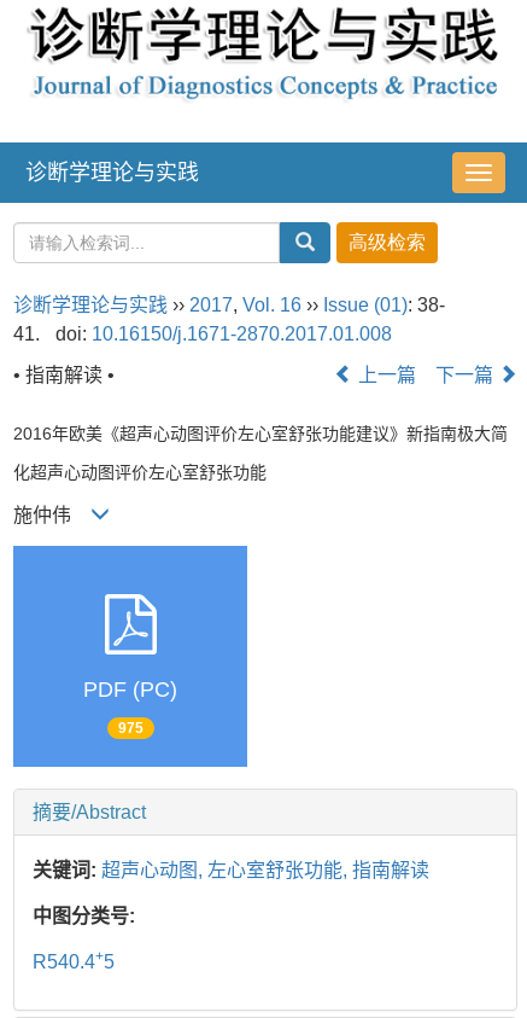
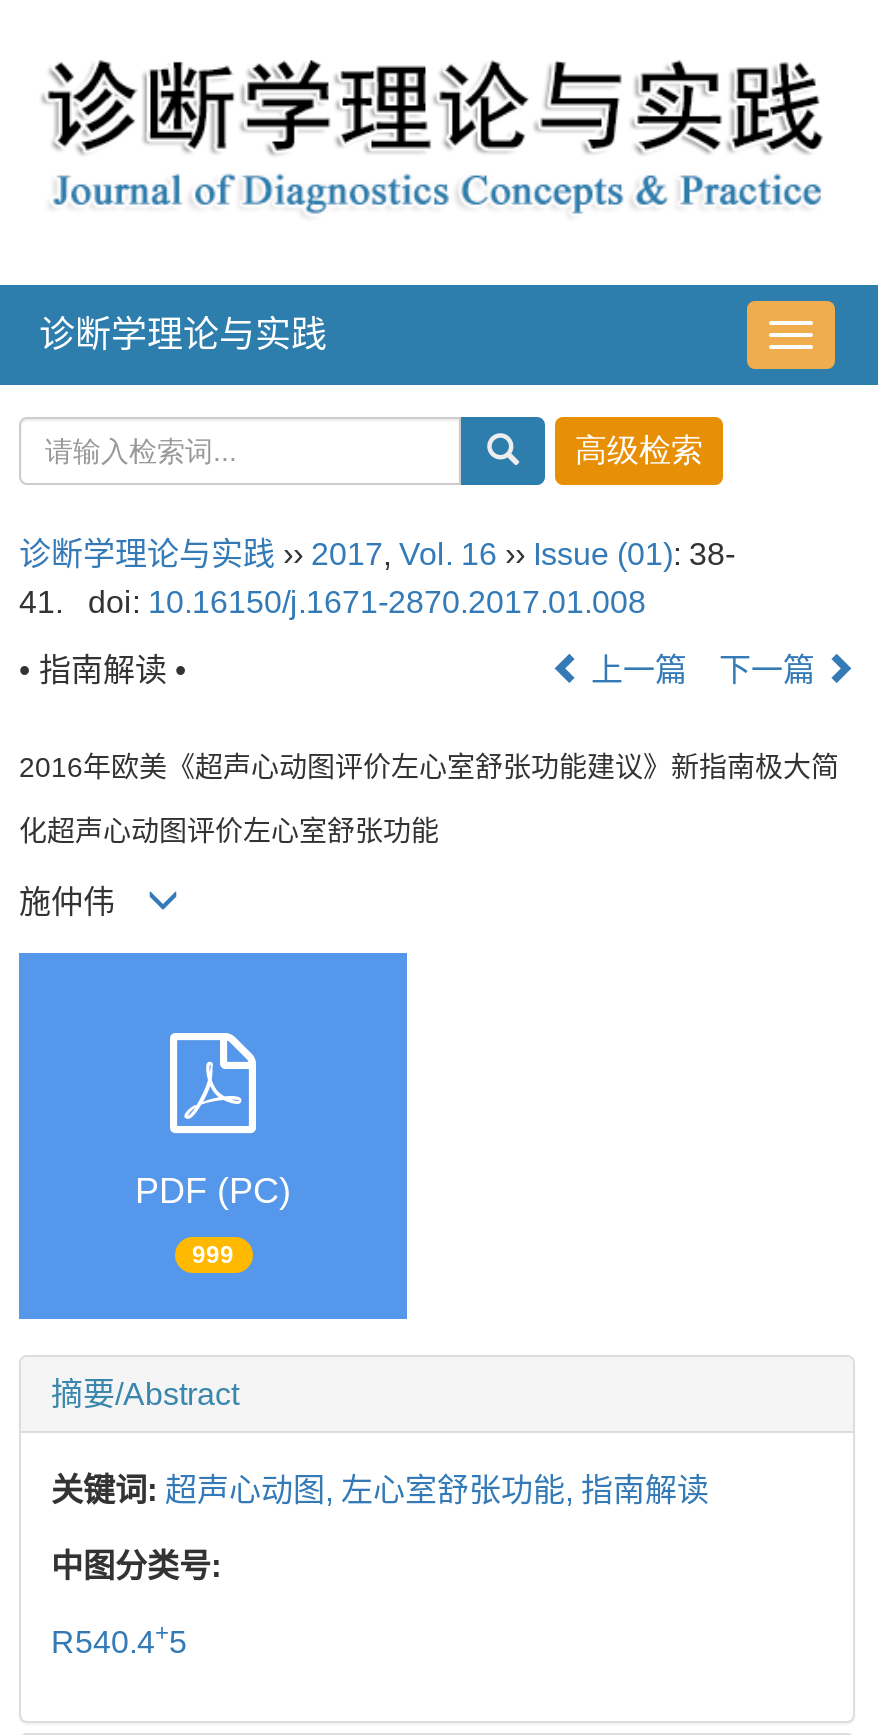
- 975
+ 999
